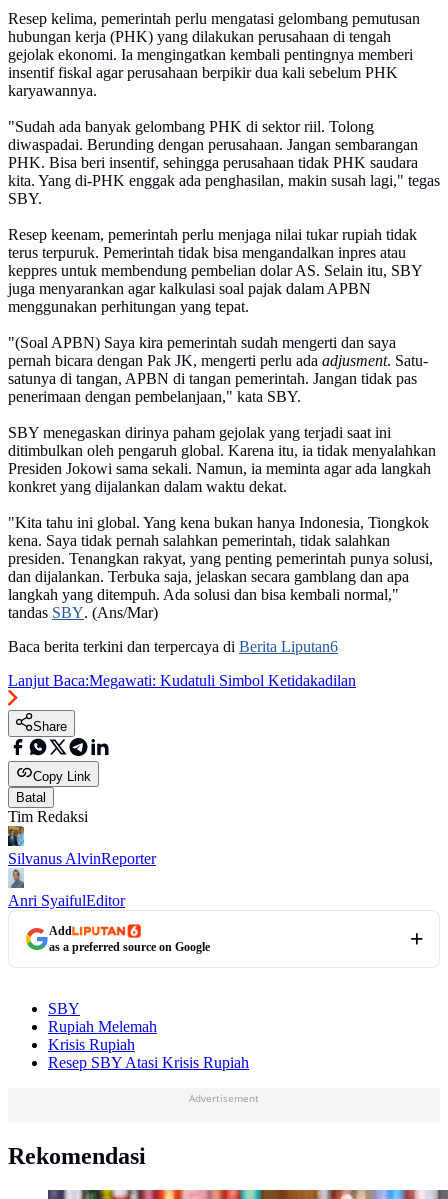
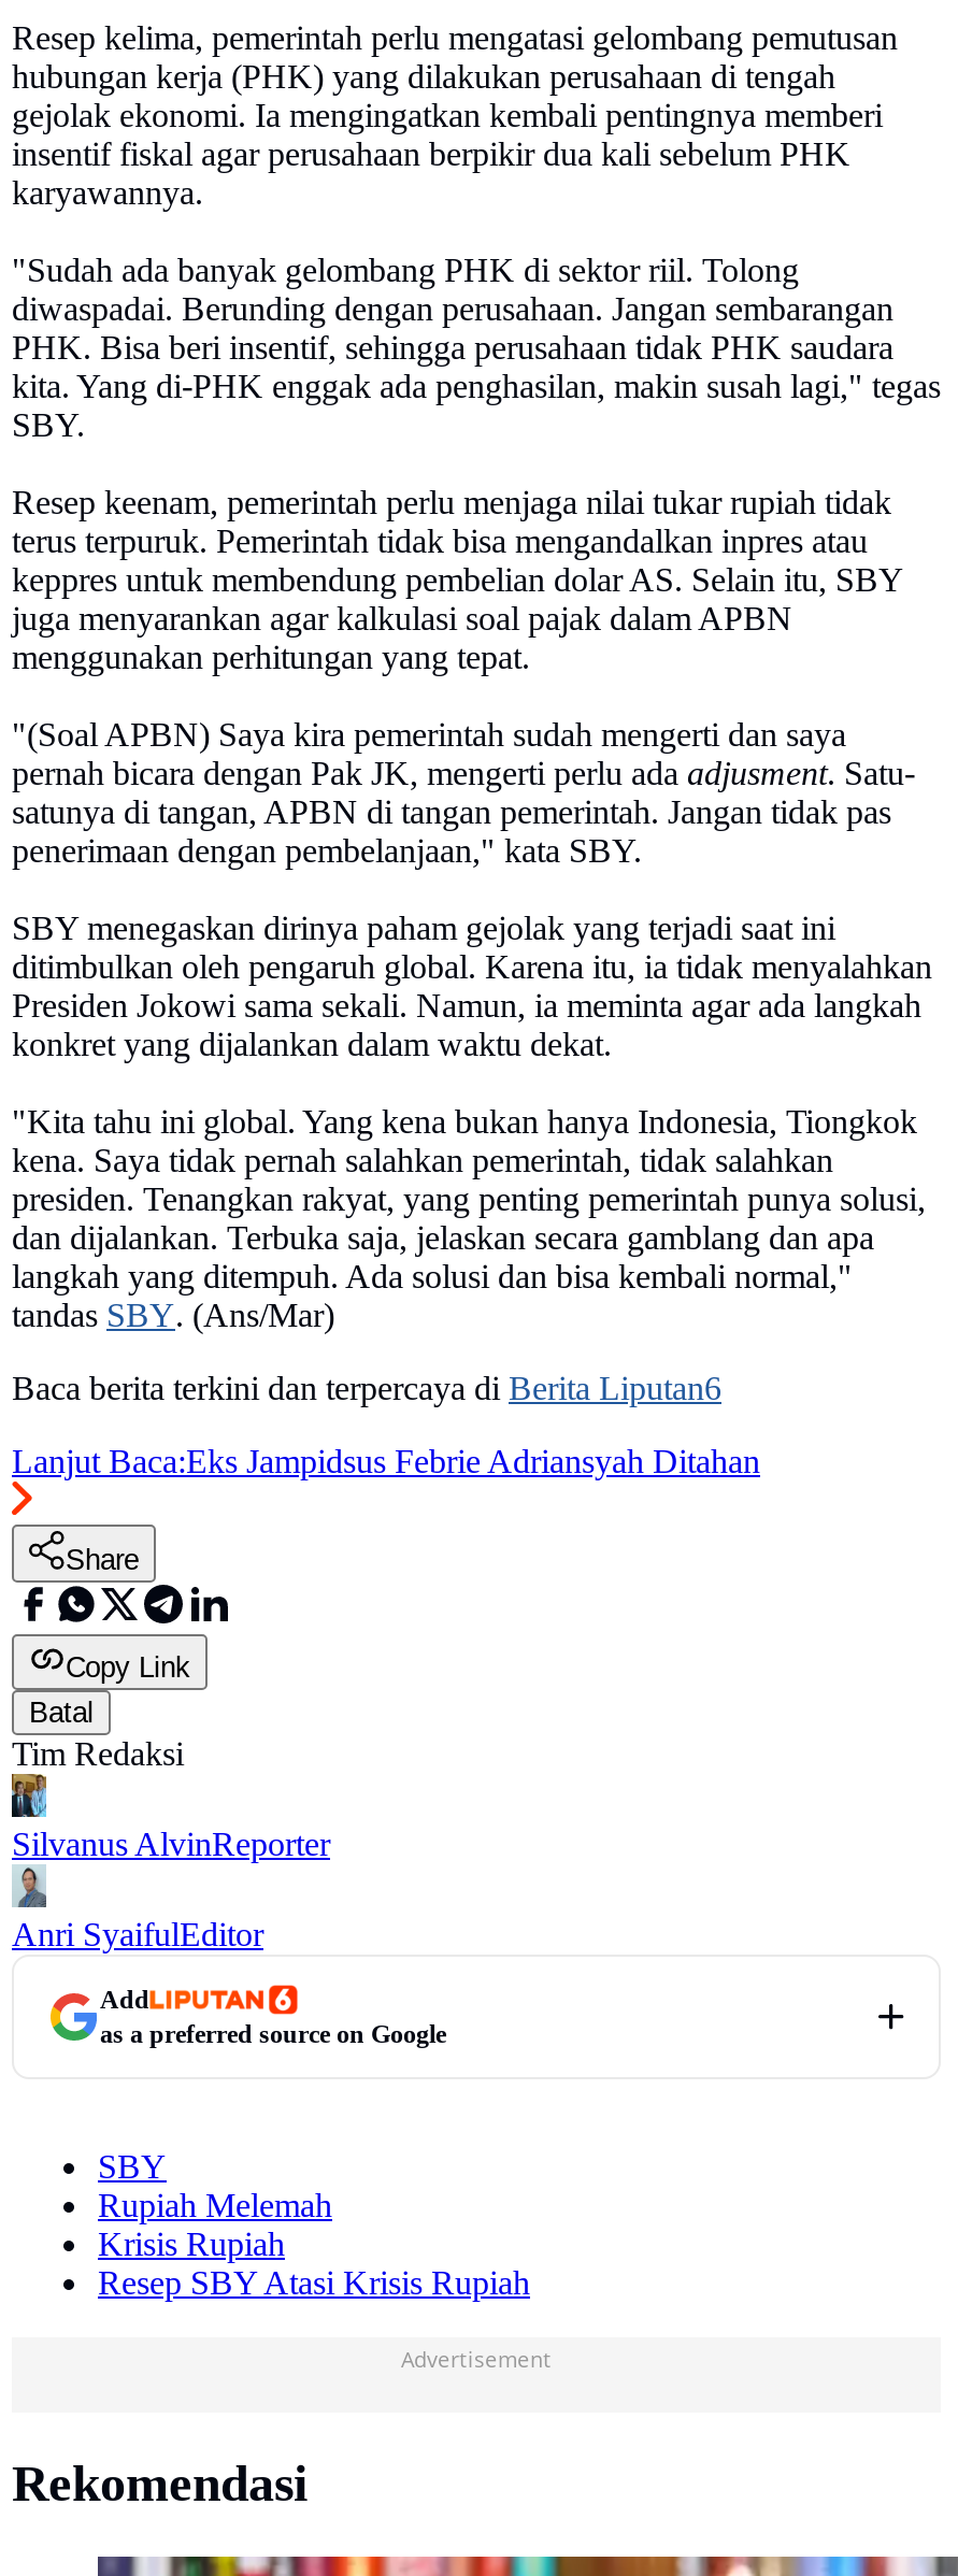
- Lanjut Baca:Megawati: Kudatuli Simbol Ketidakadilan
+ Lanjut Baca:Eks Jampidsus Febrie Adriansyah Ditahan
